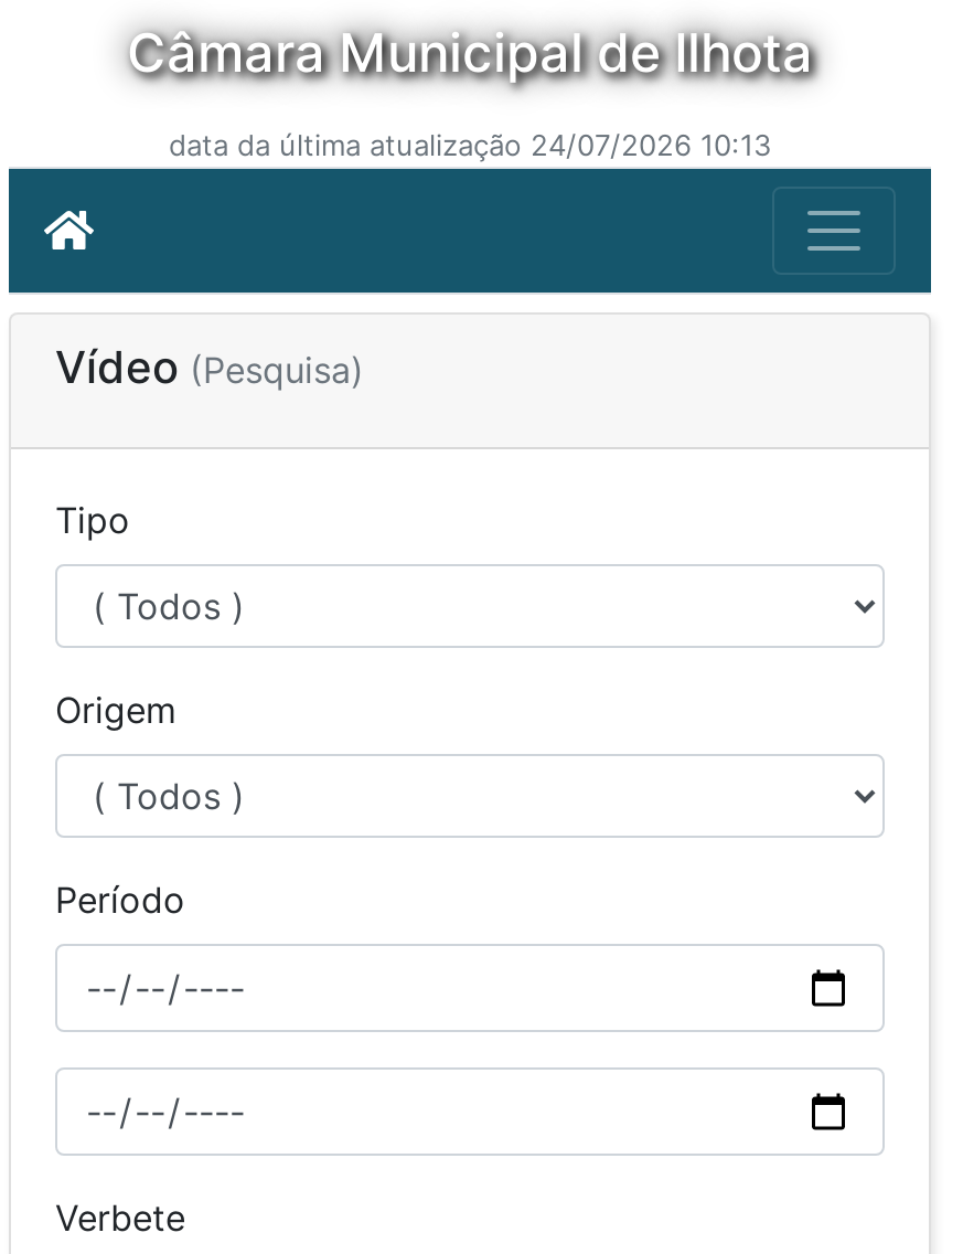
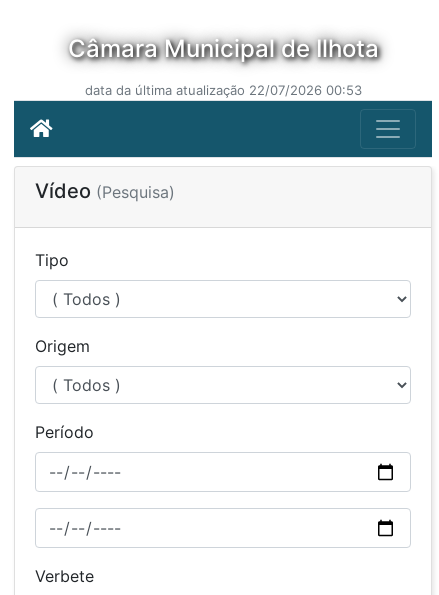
- data da última atualização 24/07/2026 10:13
+ data da última atualização 22/07/2026 00:53
